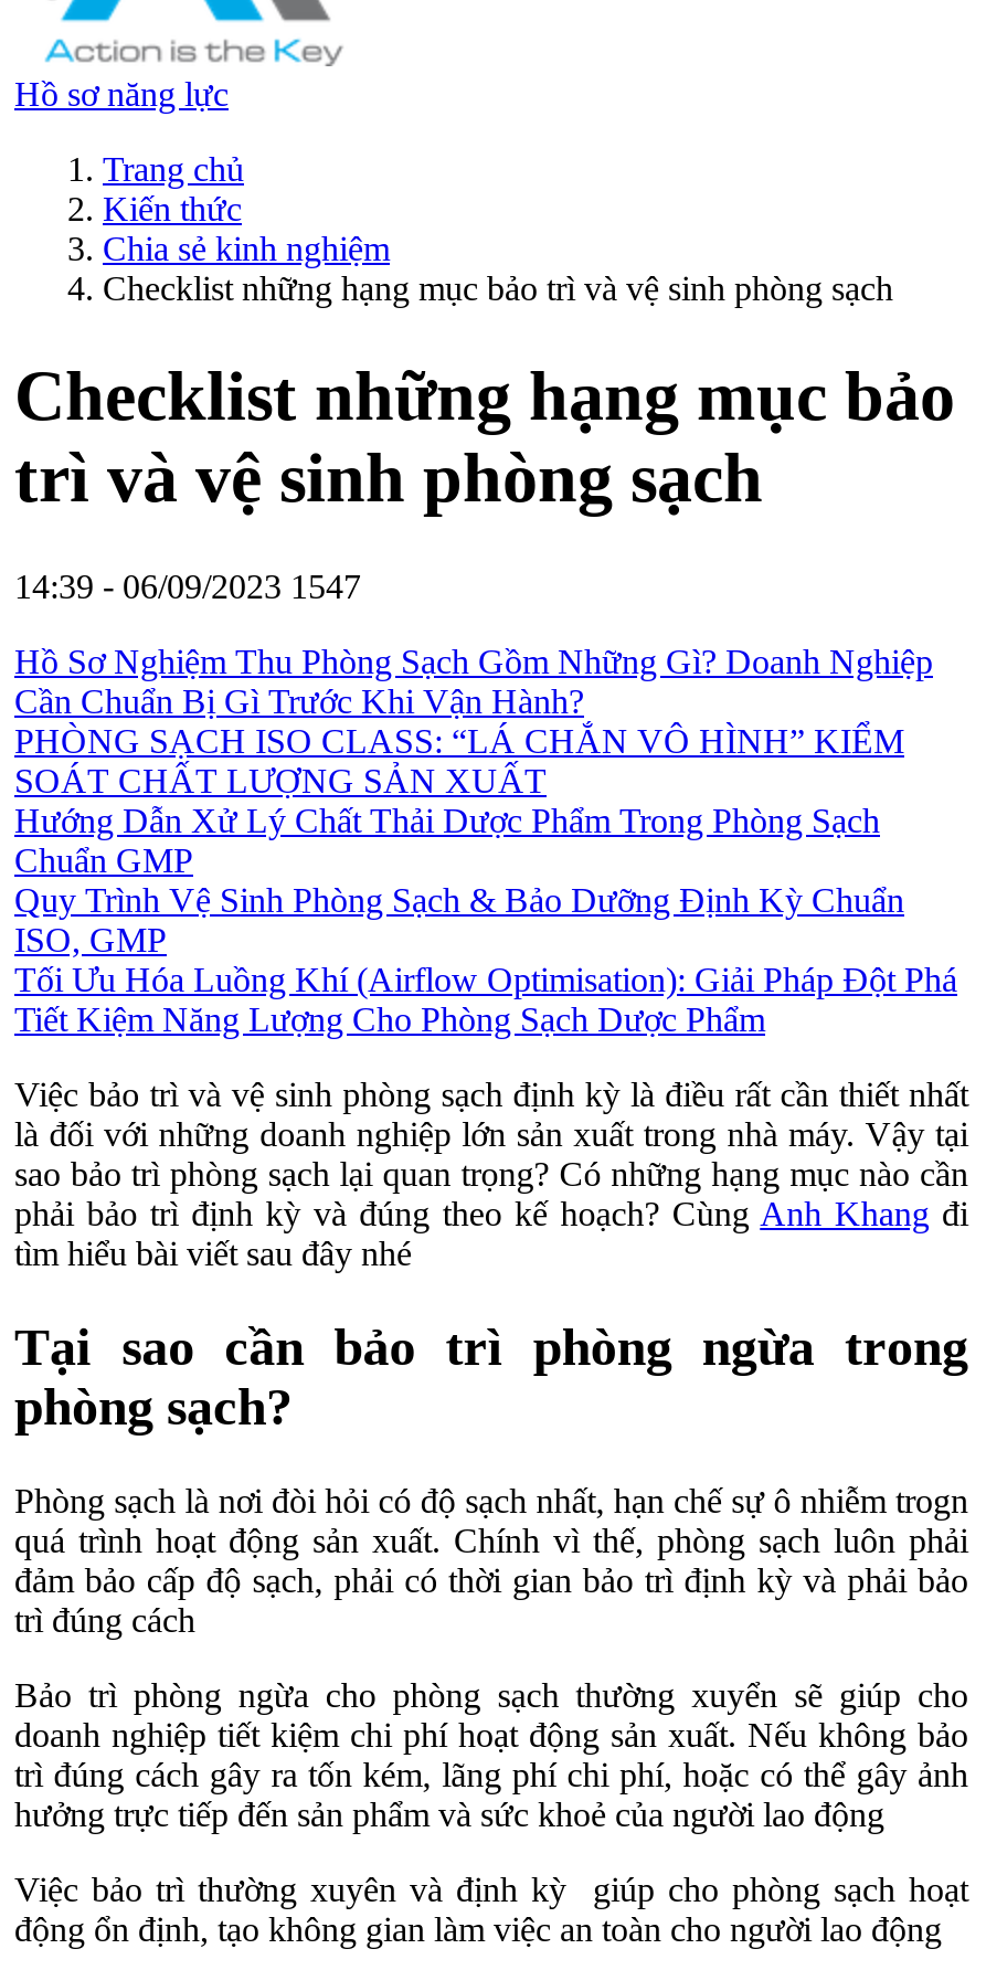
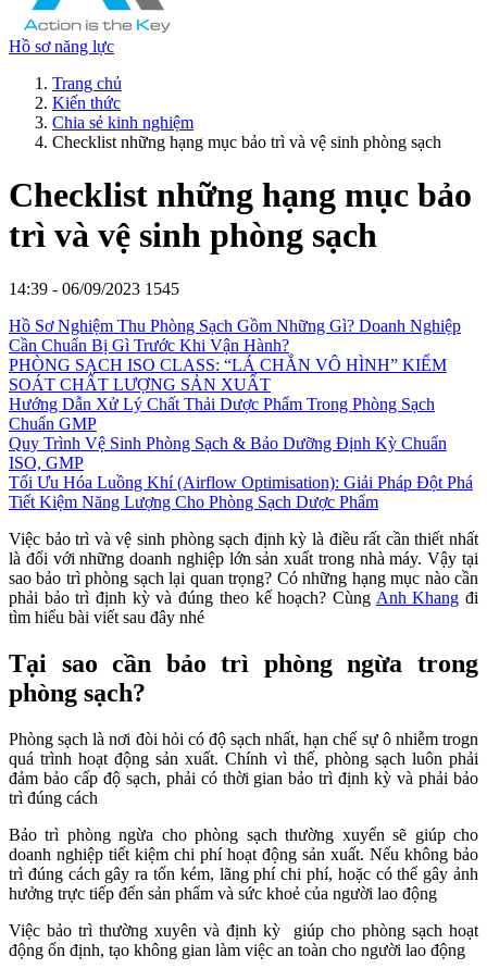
- 14:39 - 06/09/2023 1547
+ 14:39 - 06/09/2023 1545
